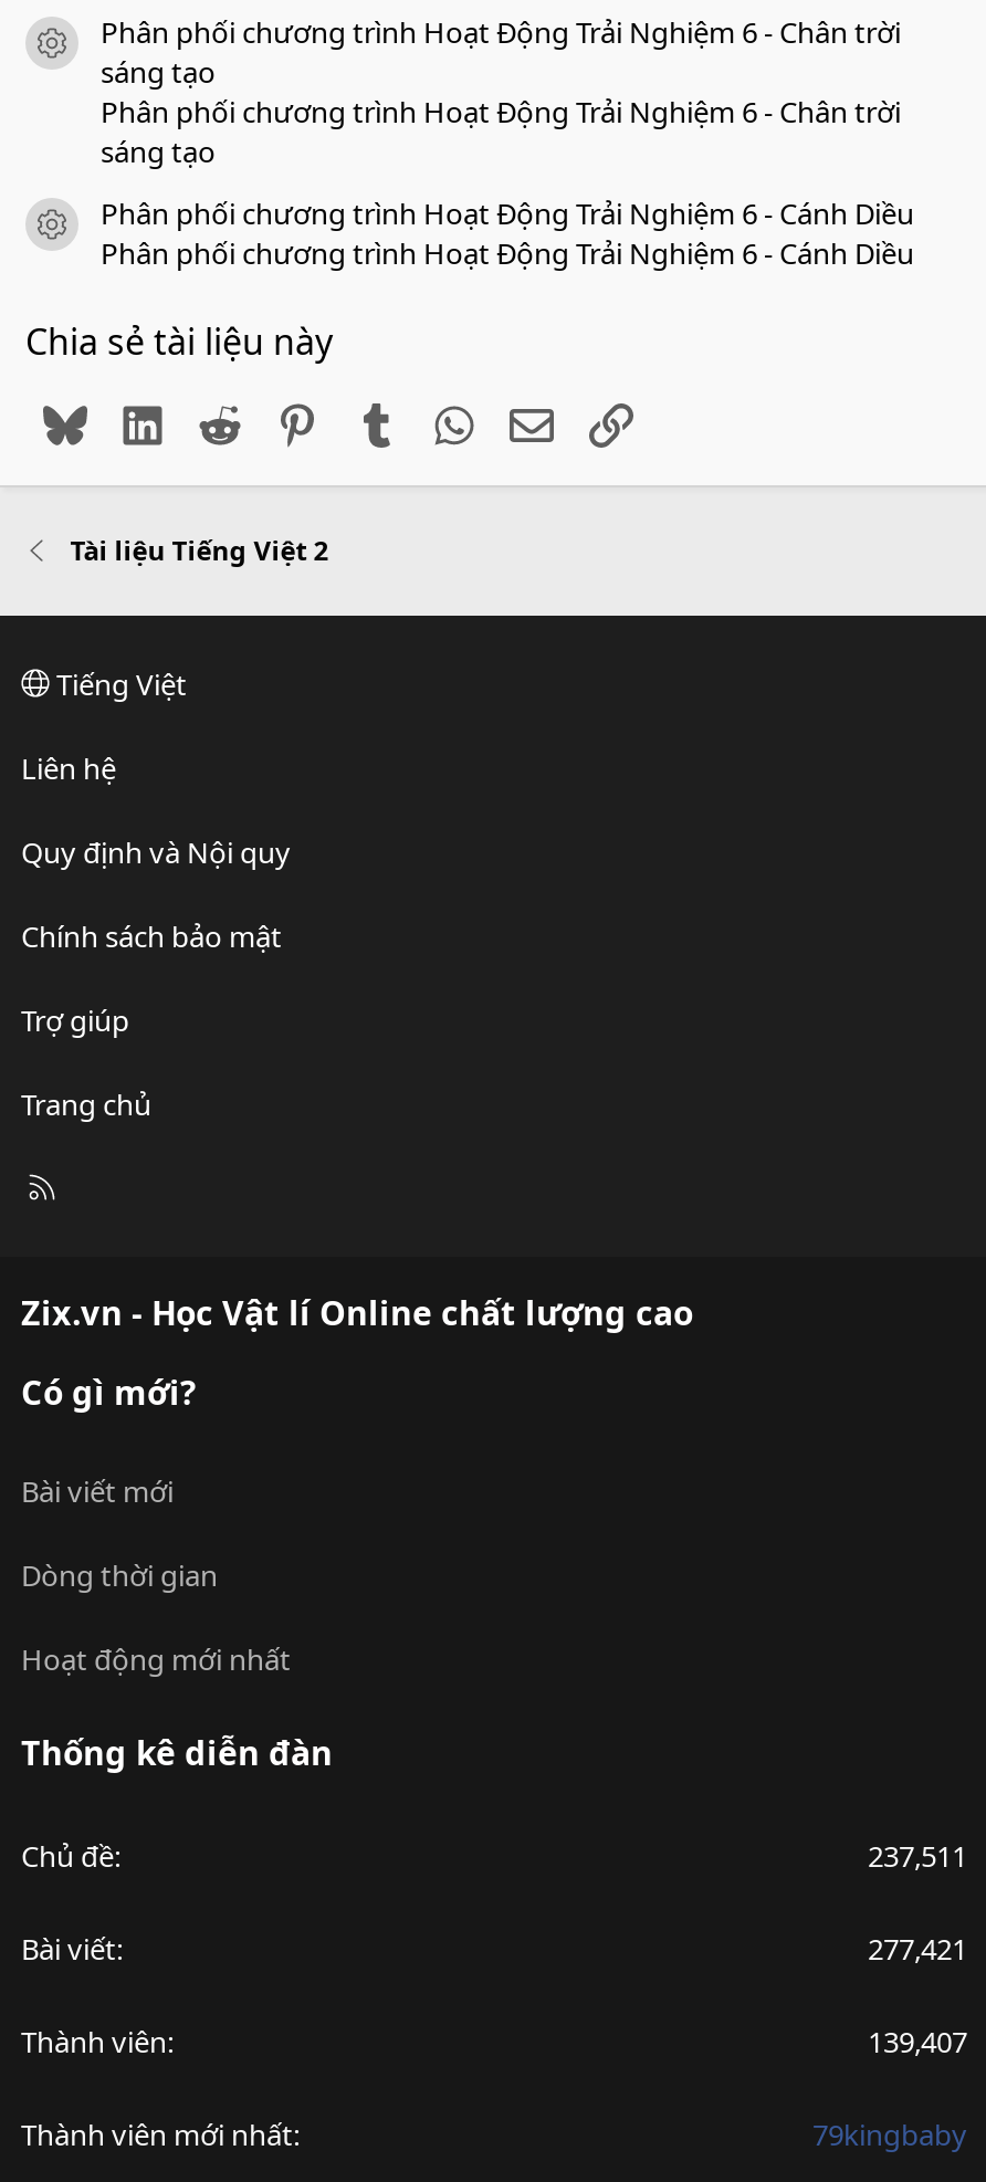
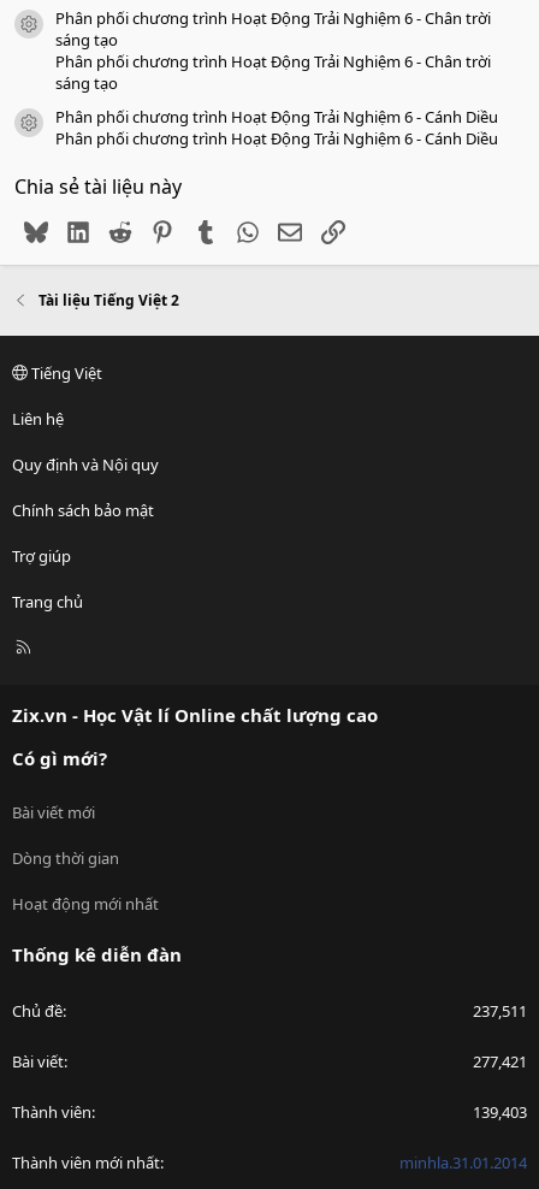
- 139,407
+ 139,403

- 79kingbaby
+ minhla.31.01.2014
